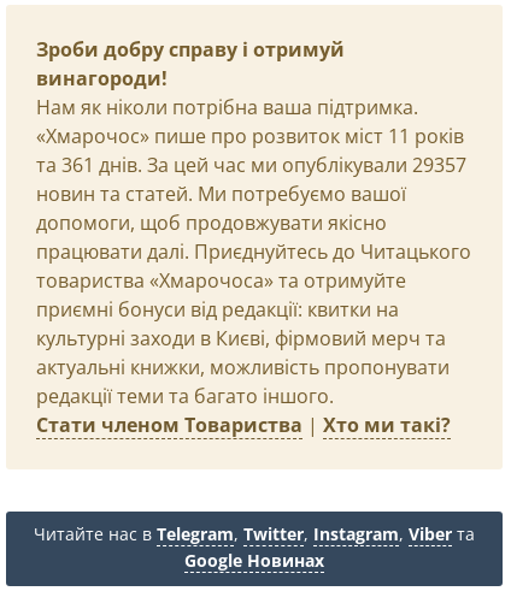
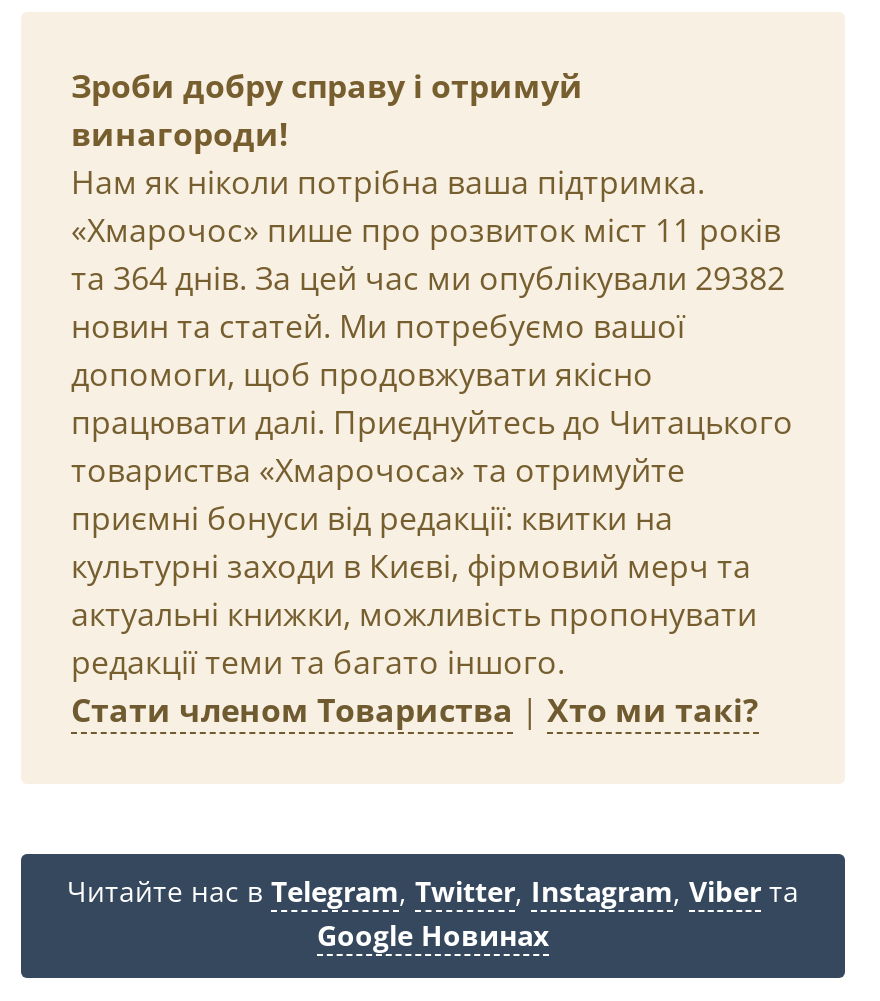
- та 361 днів. За цей час ми опублікували 29357
+ та 364 днів. За цей час ми опублікували 29382
